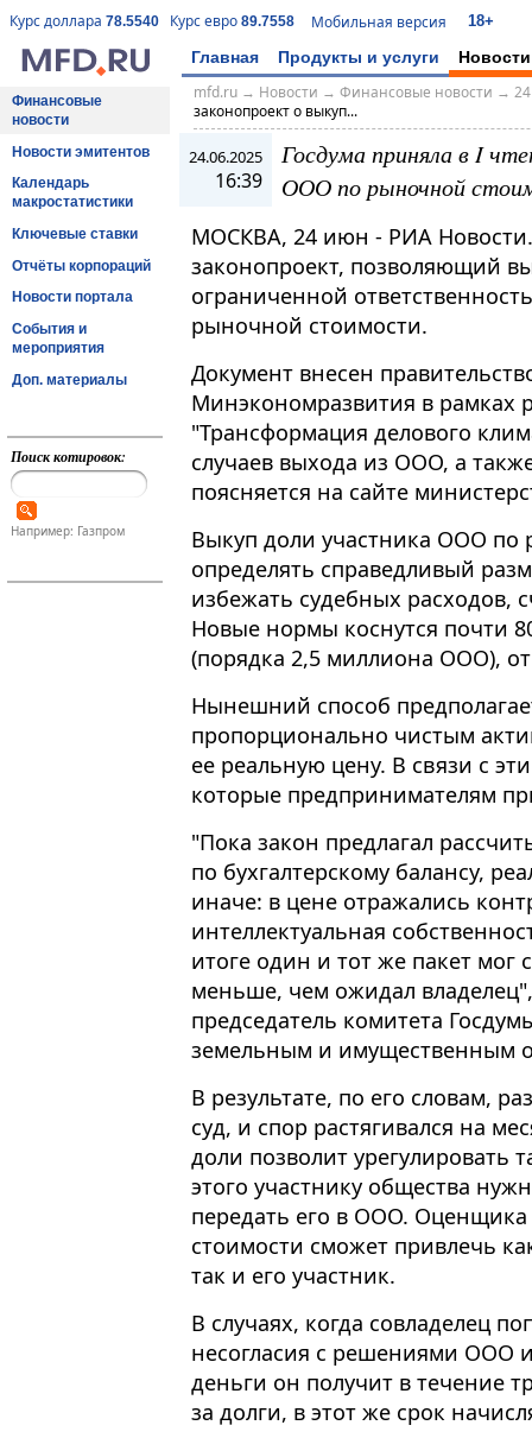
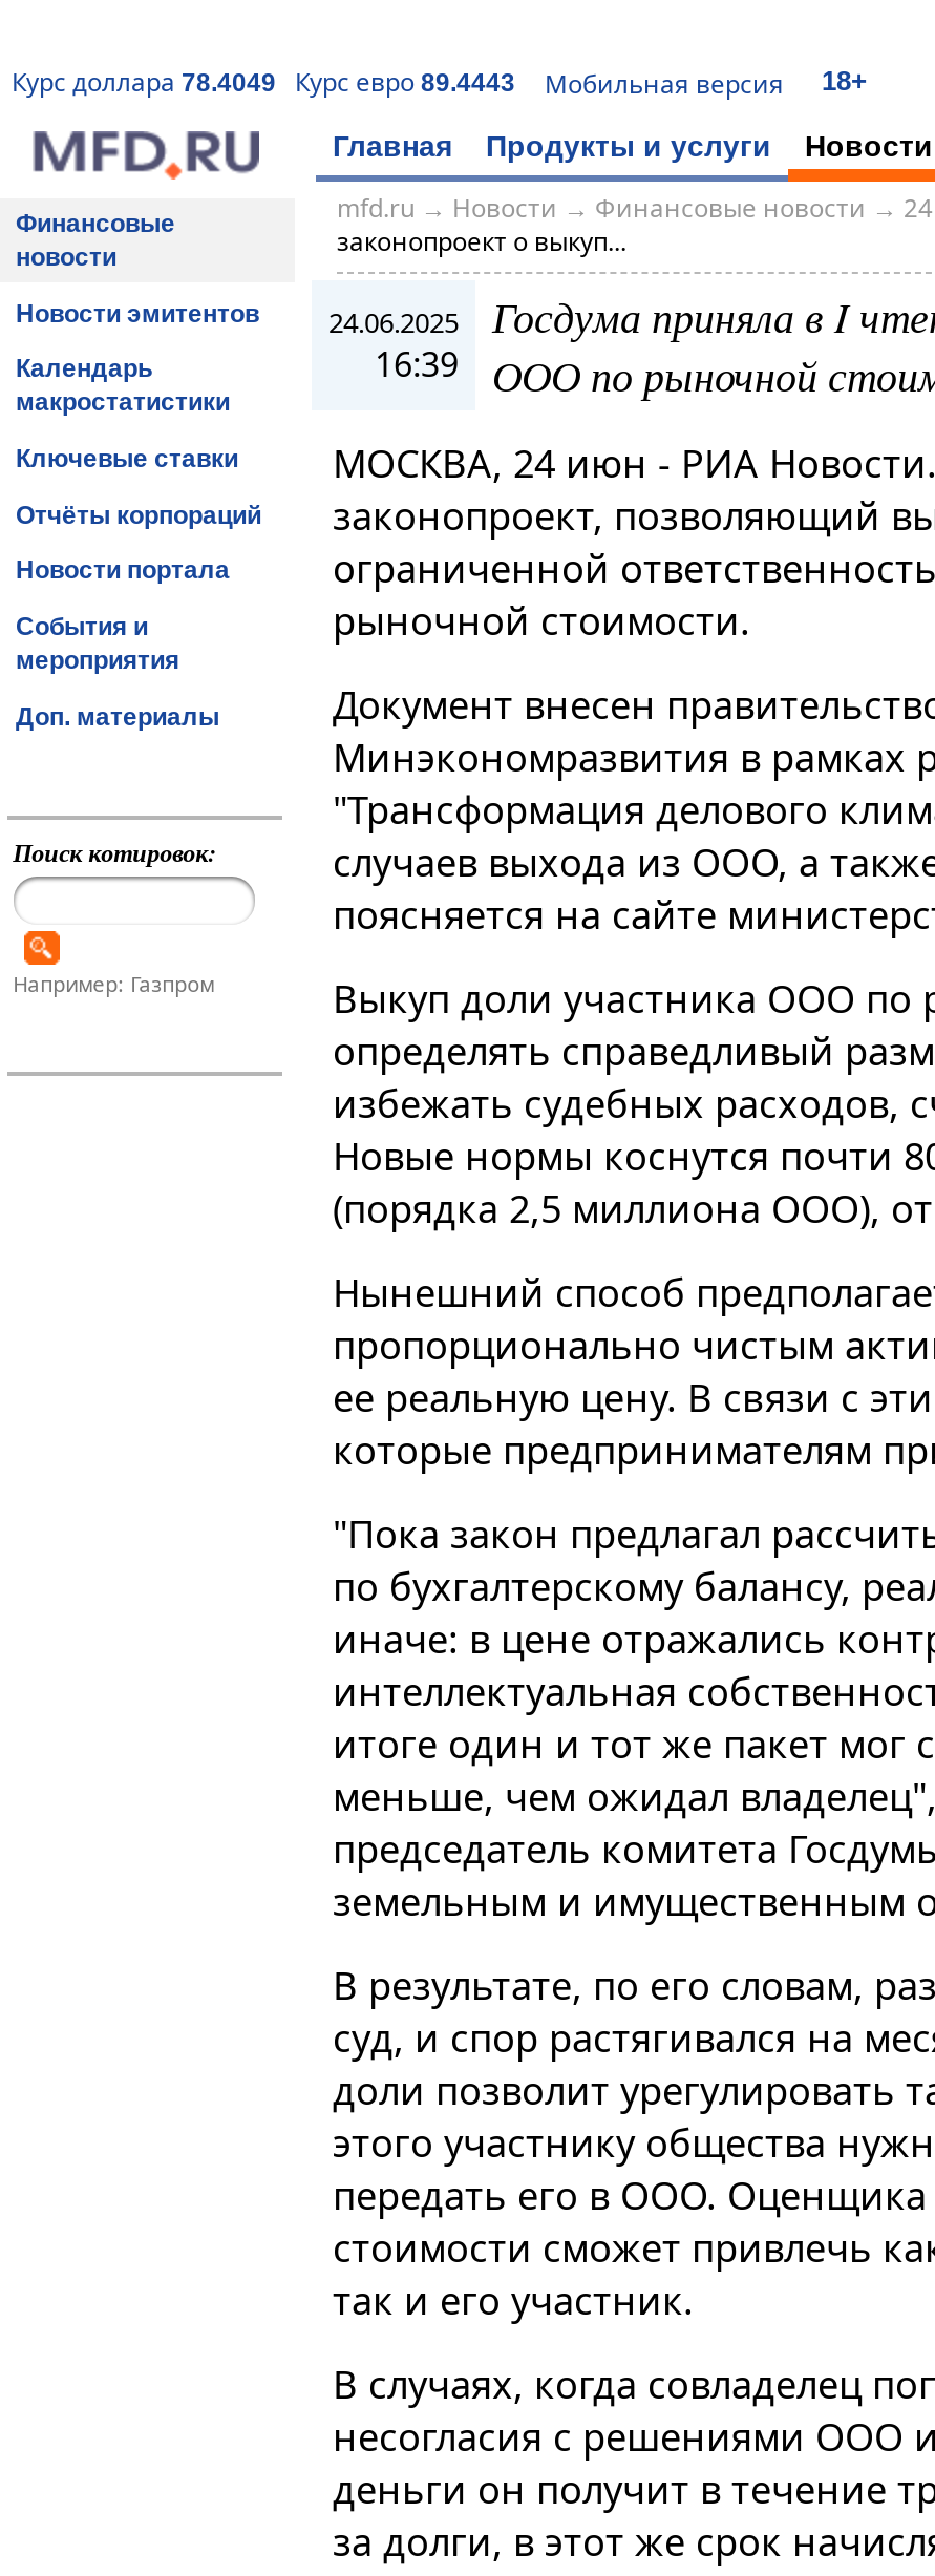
- Курс доллара 78.5540 Курс евро 89.7558
+ Курс доллара 78.4049 Курс евро 89.4443
